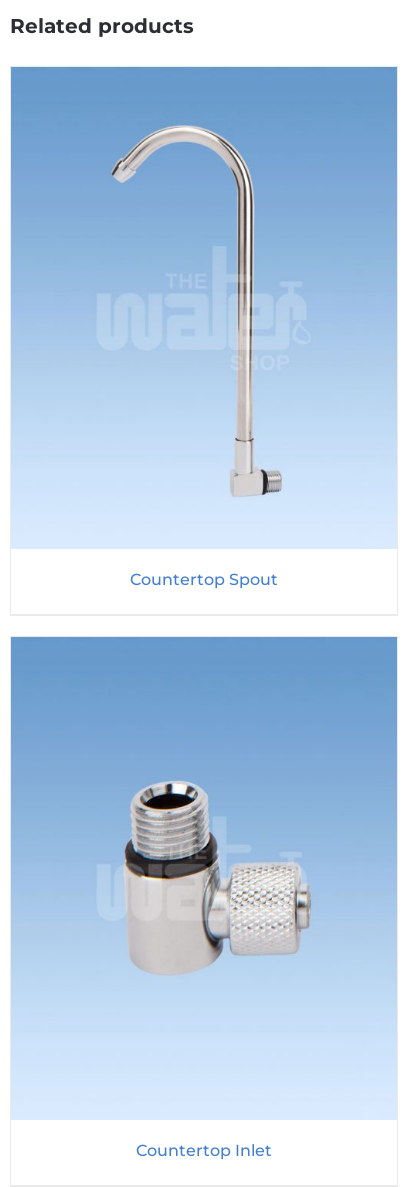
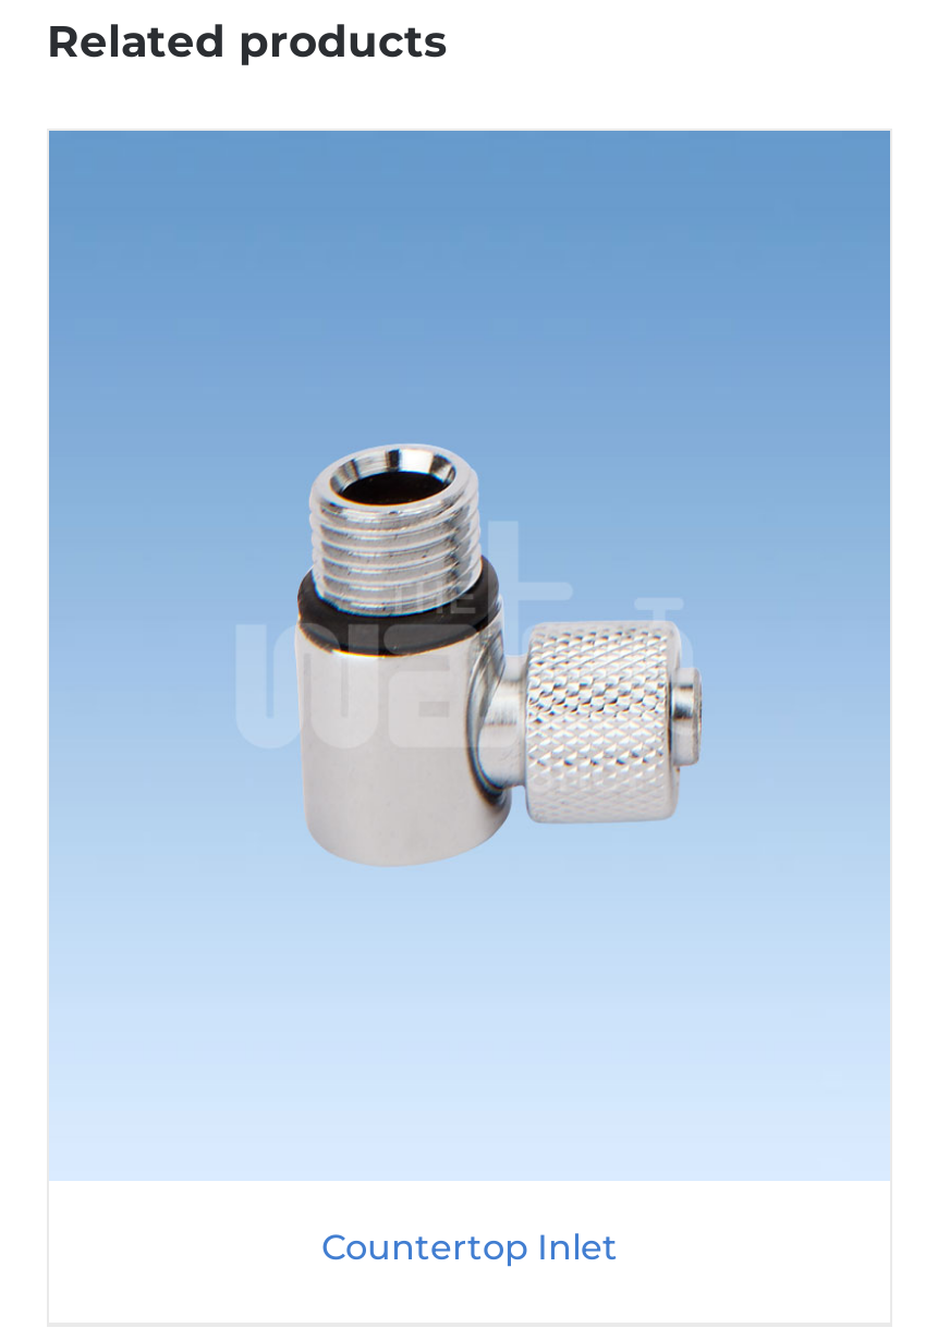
- [image]

- Countertop Spout
